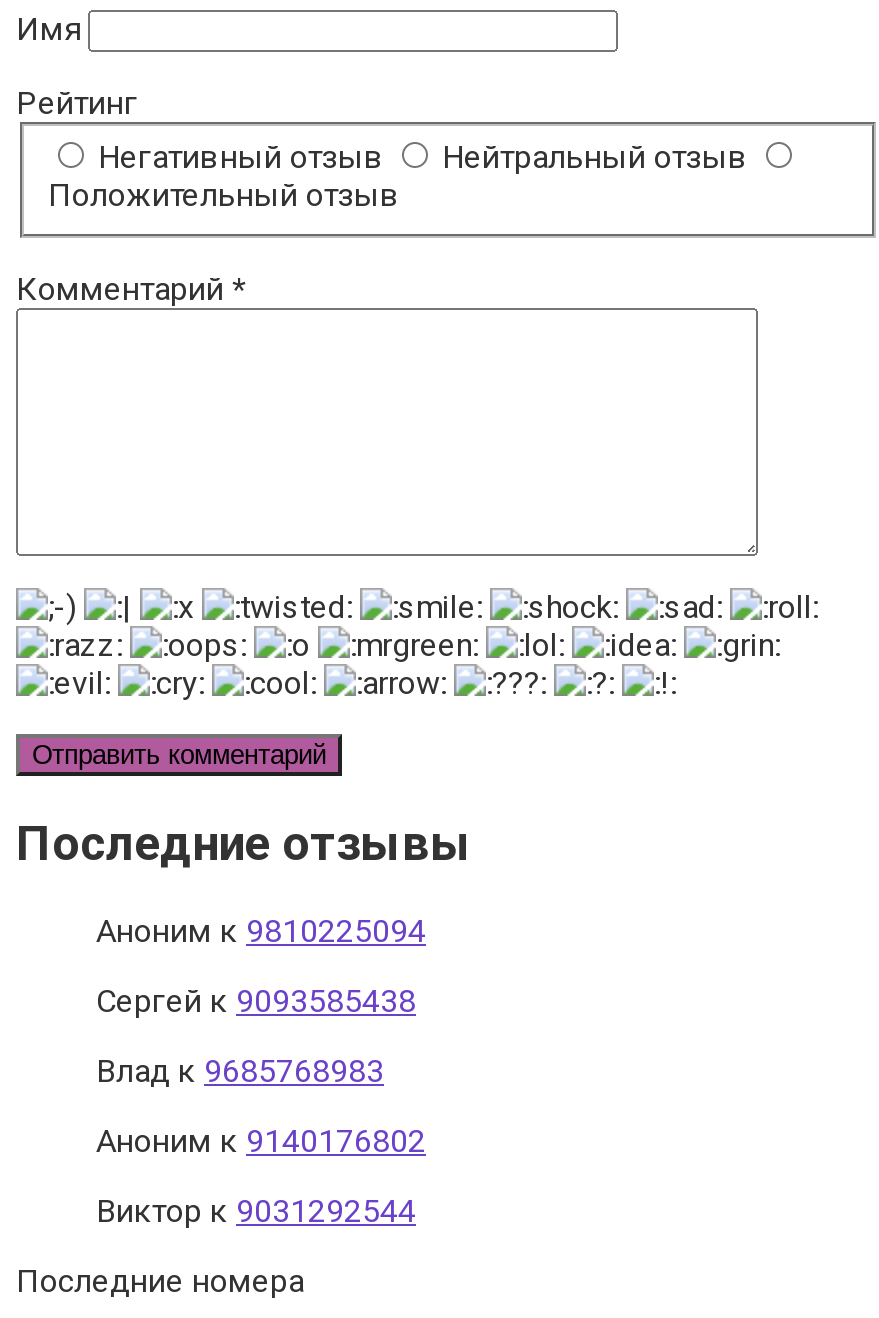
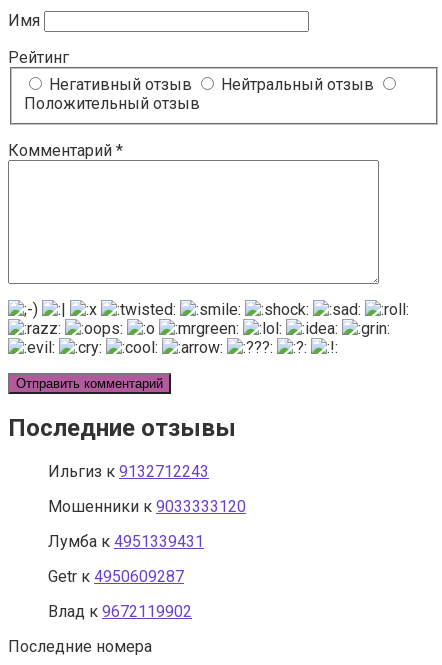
- Аноним к 9810225094
+ Ильгиз к 9132712243

- Сергей к 9093585438
+ Мошенники к 9033333120

- Влад к 9685768983
+ Лумба к 4951339431

- Аноним к 9140176802
+ Getr к 4950609287

- Виктор к 9031292544
+ Влад к 9672119902
